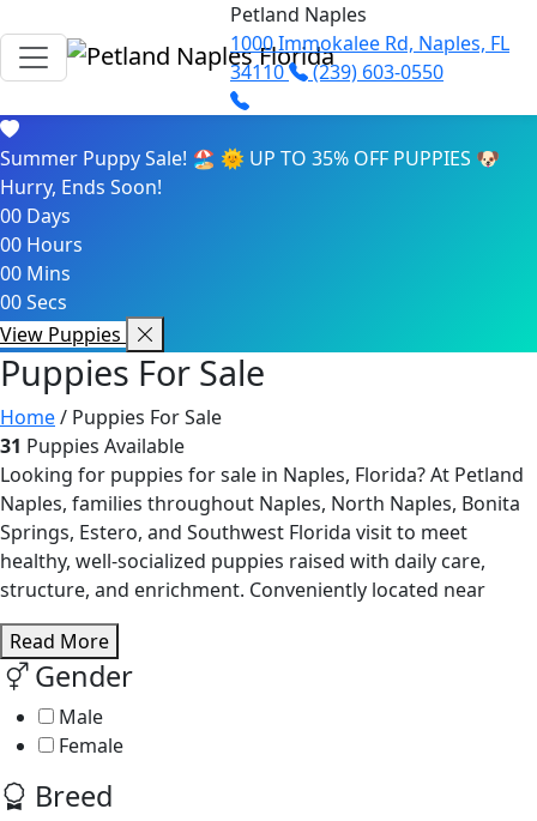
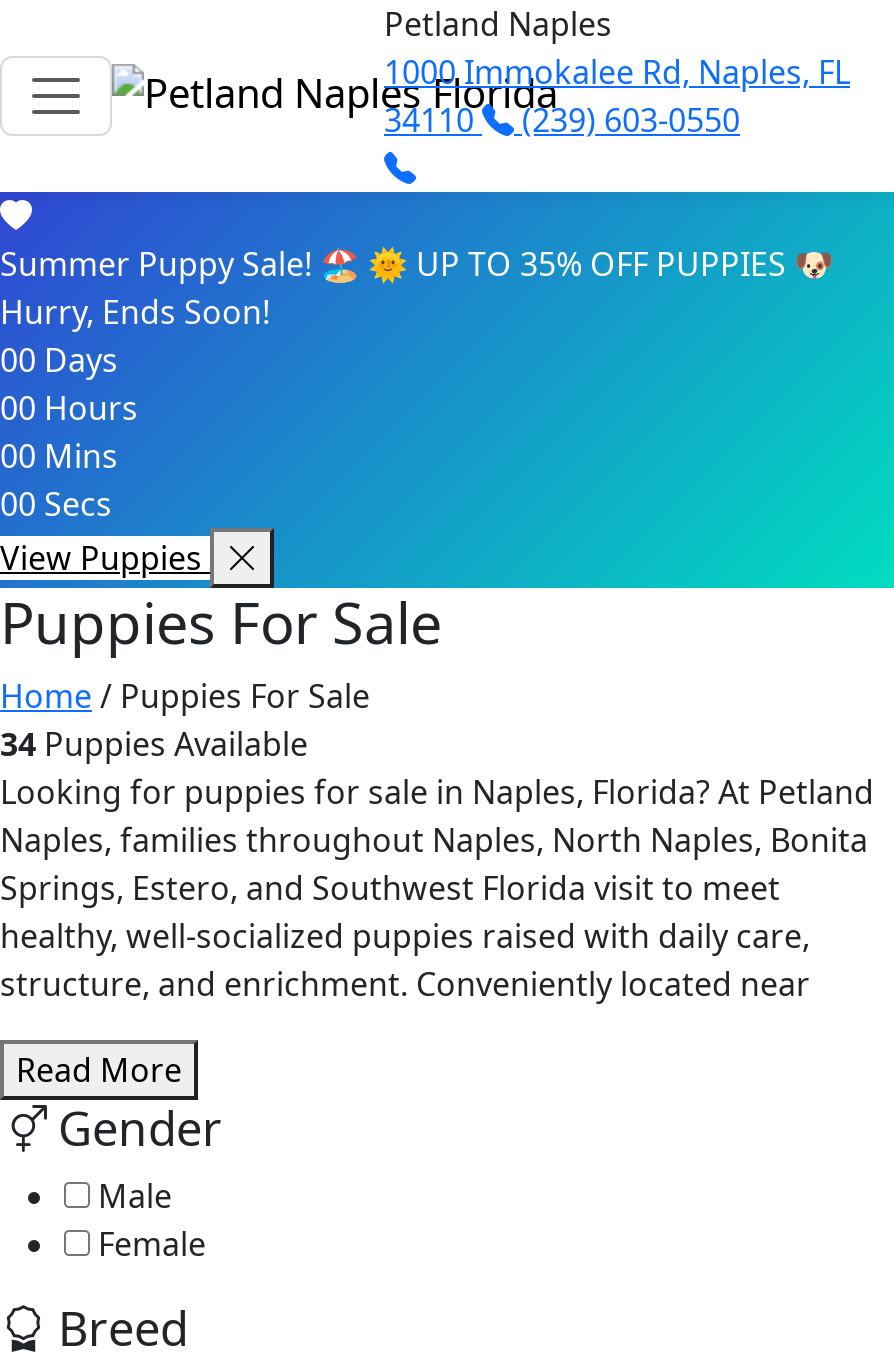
- 31 Puppies Available
+ 34 Puppies Available
